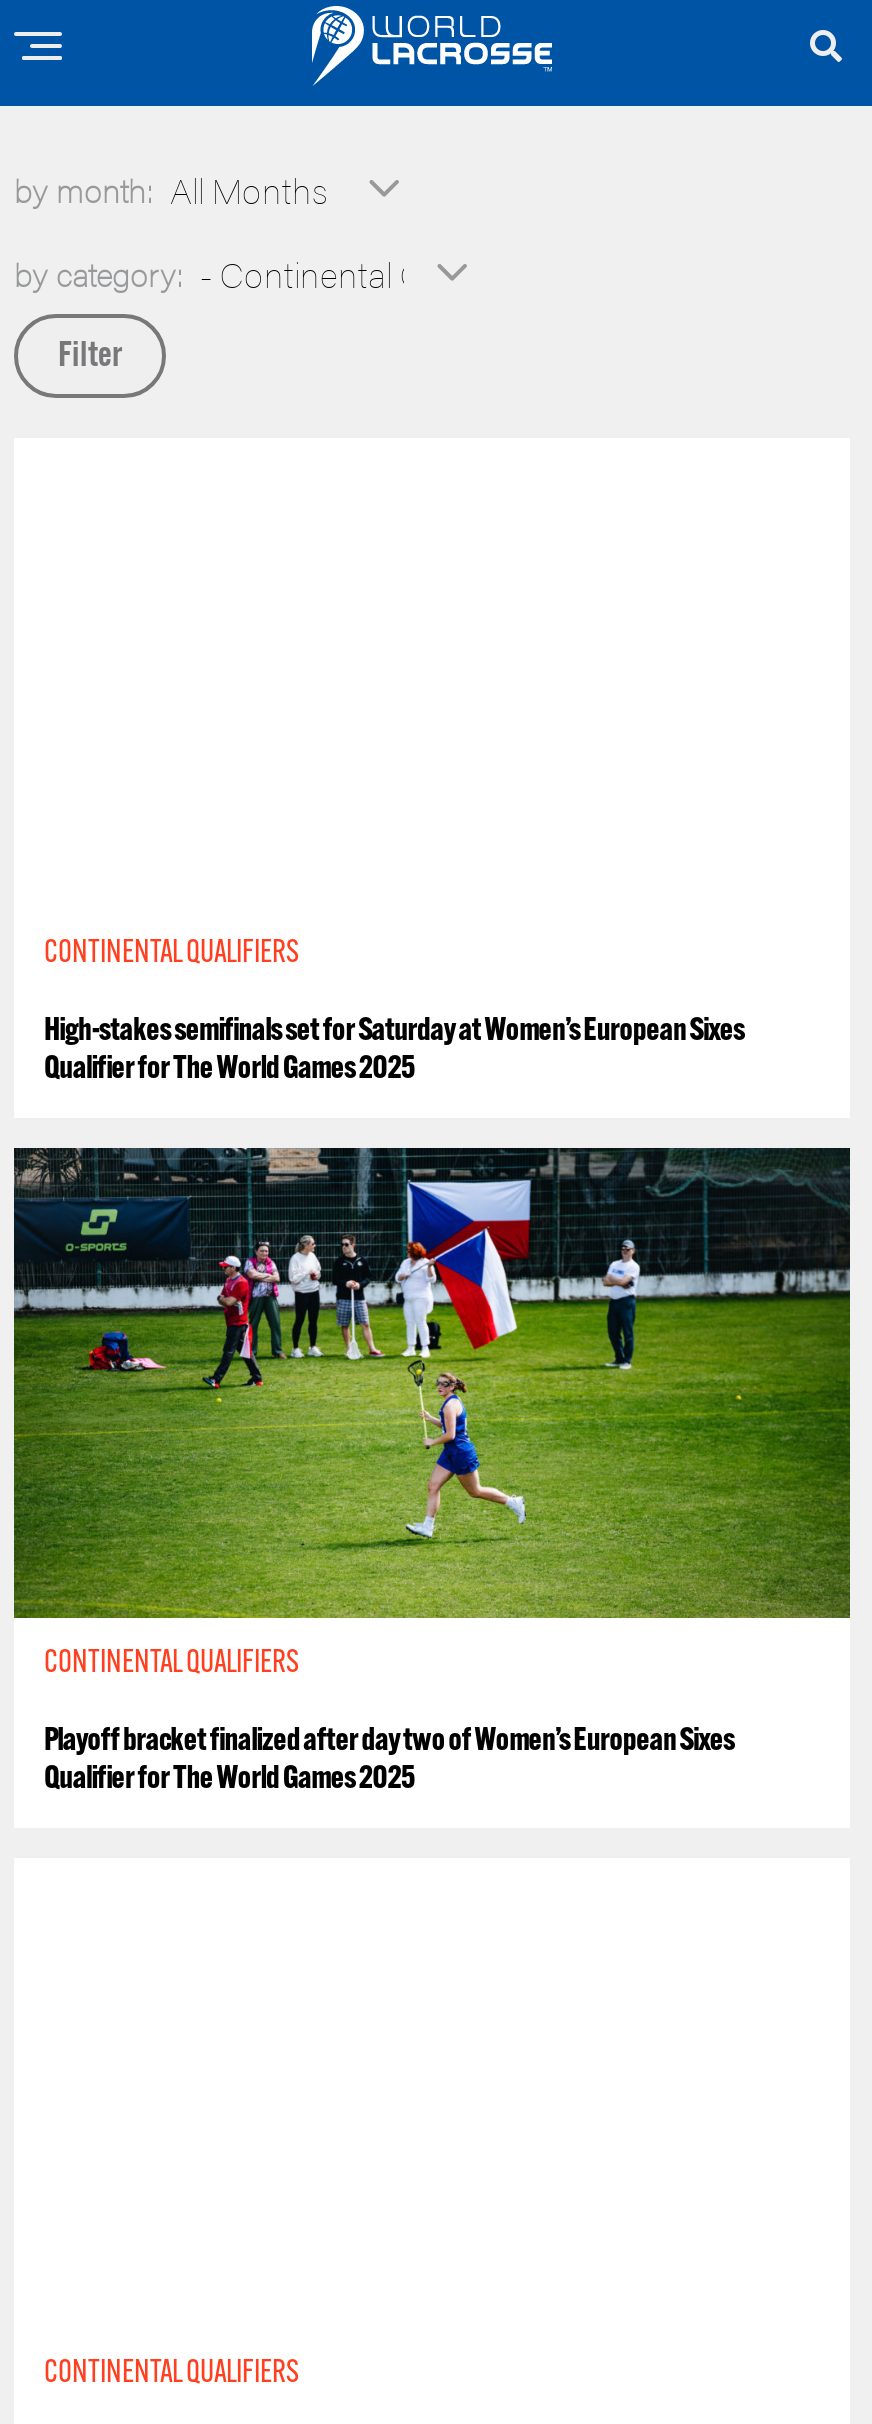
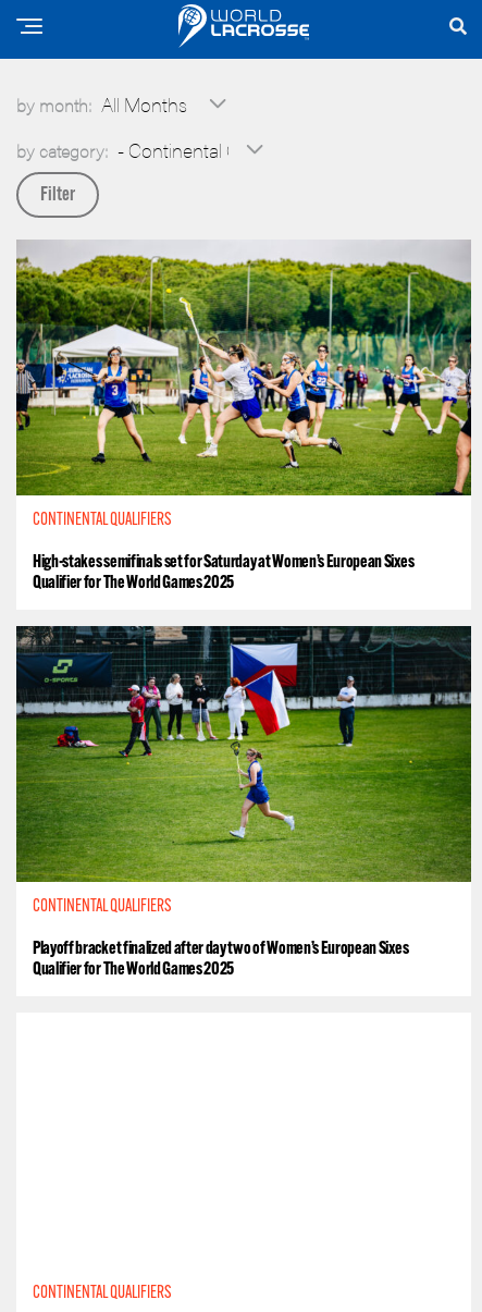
+ [image]
